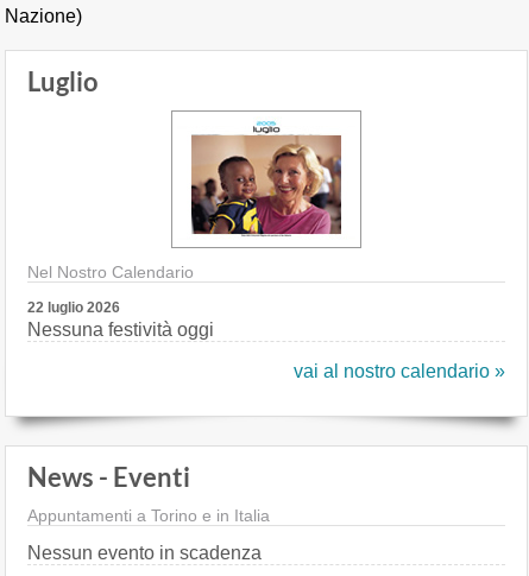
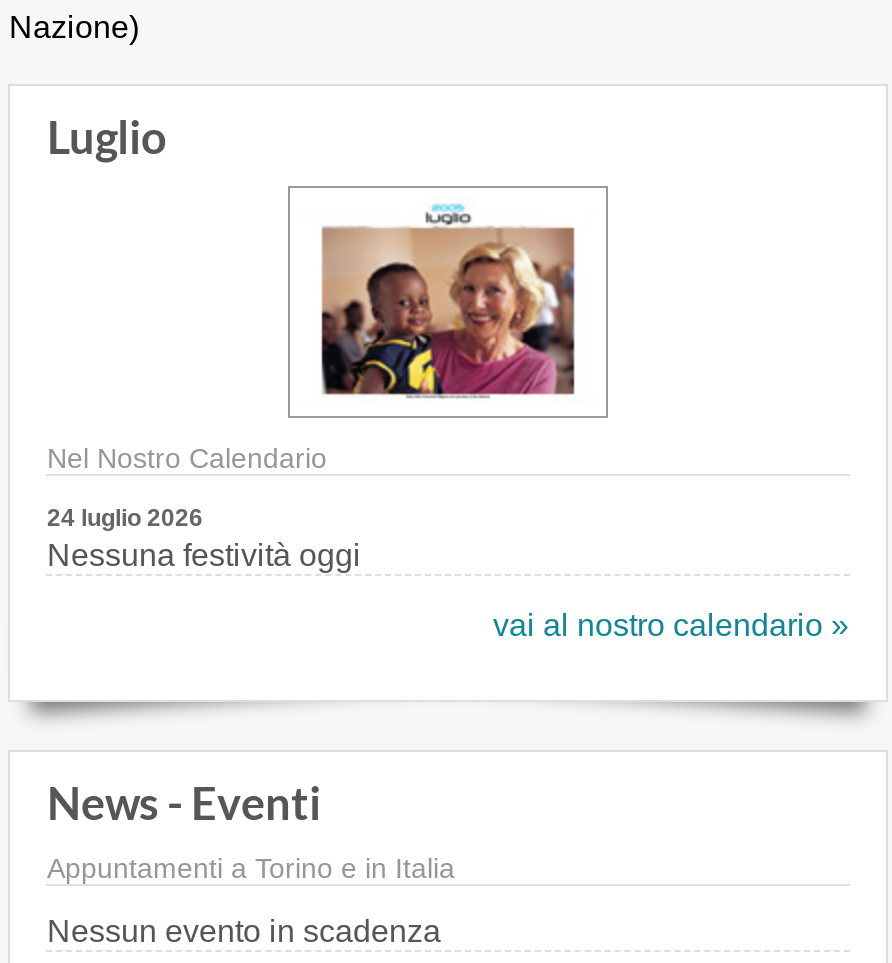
- 22 luglio 2026
+ 24 luglio 2026
